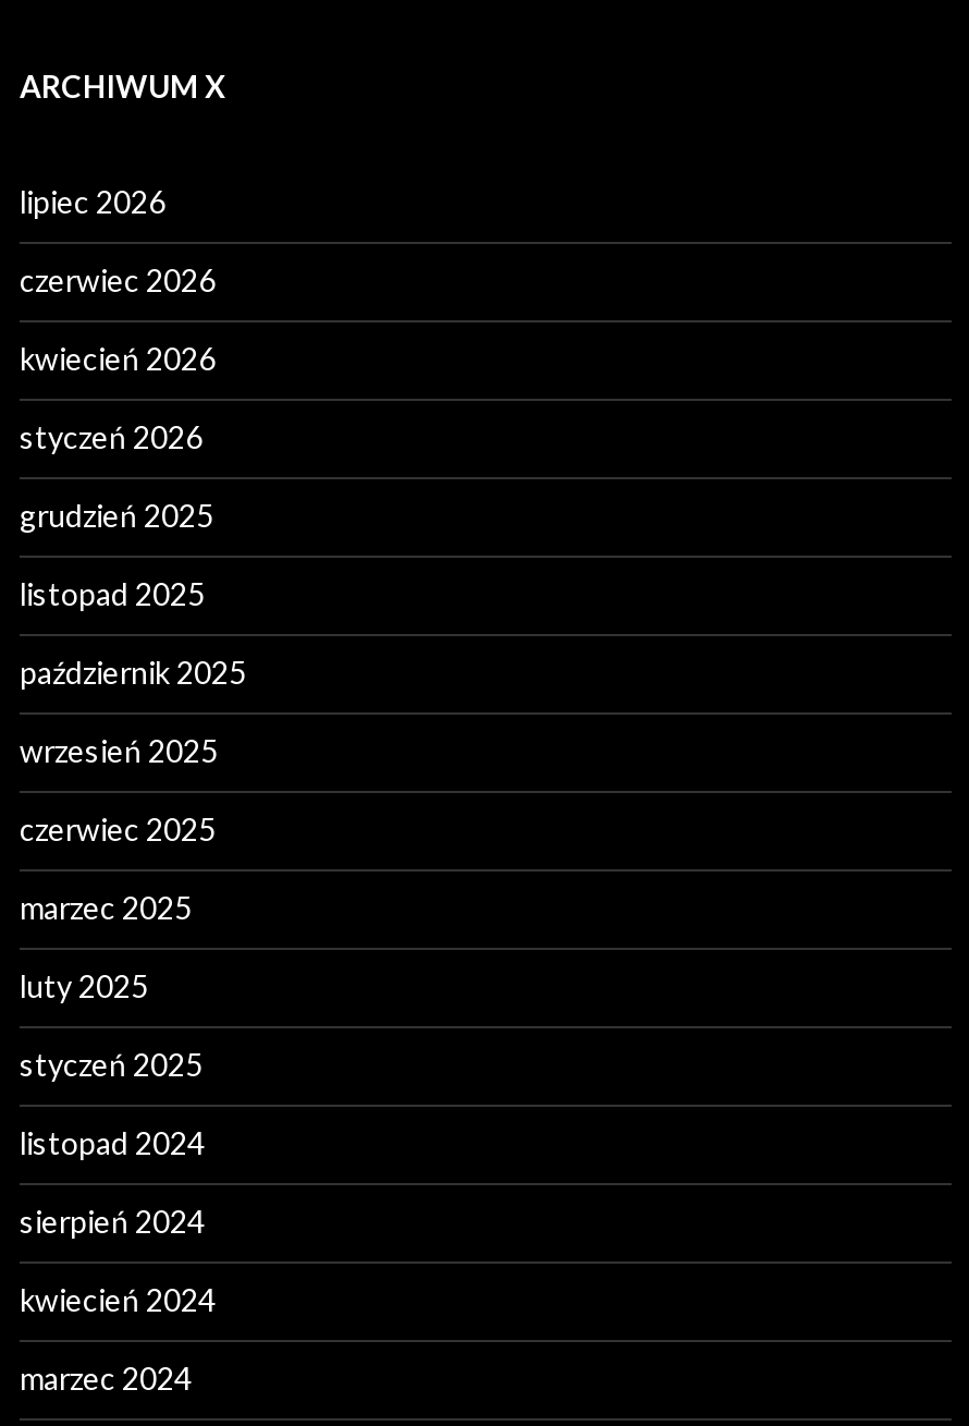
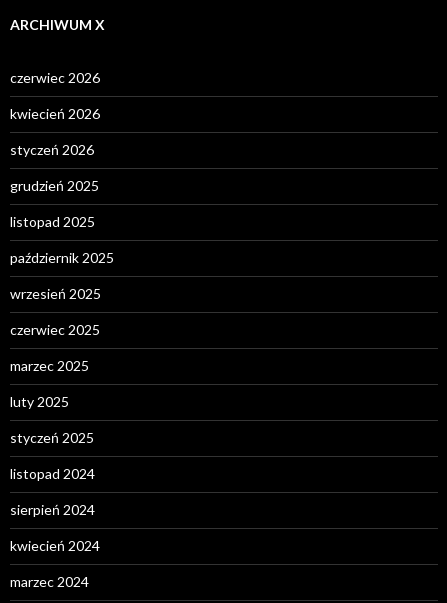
- lipiec 2026
